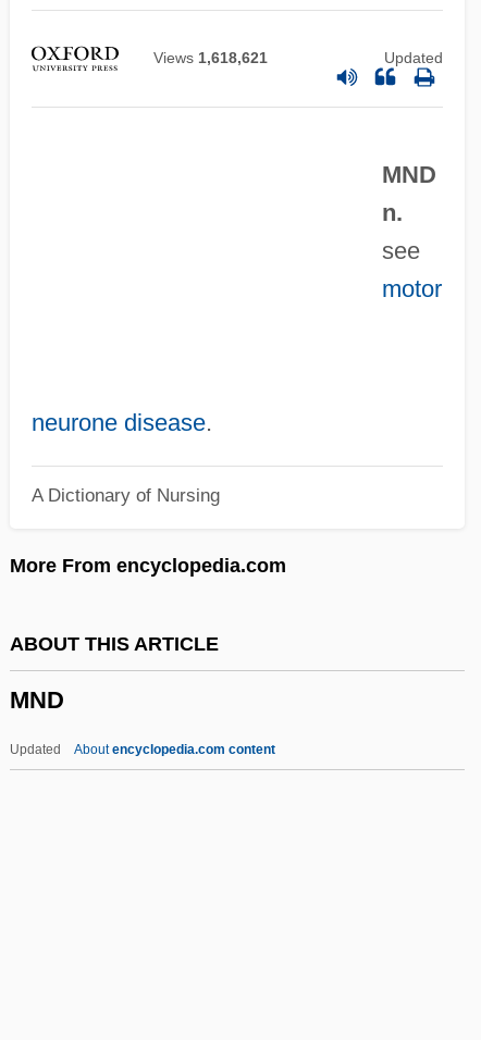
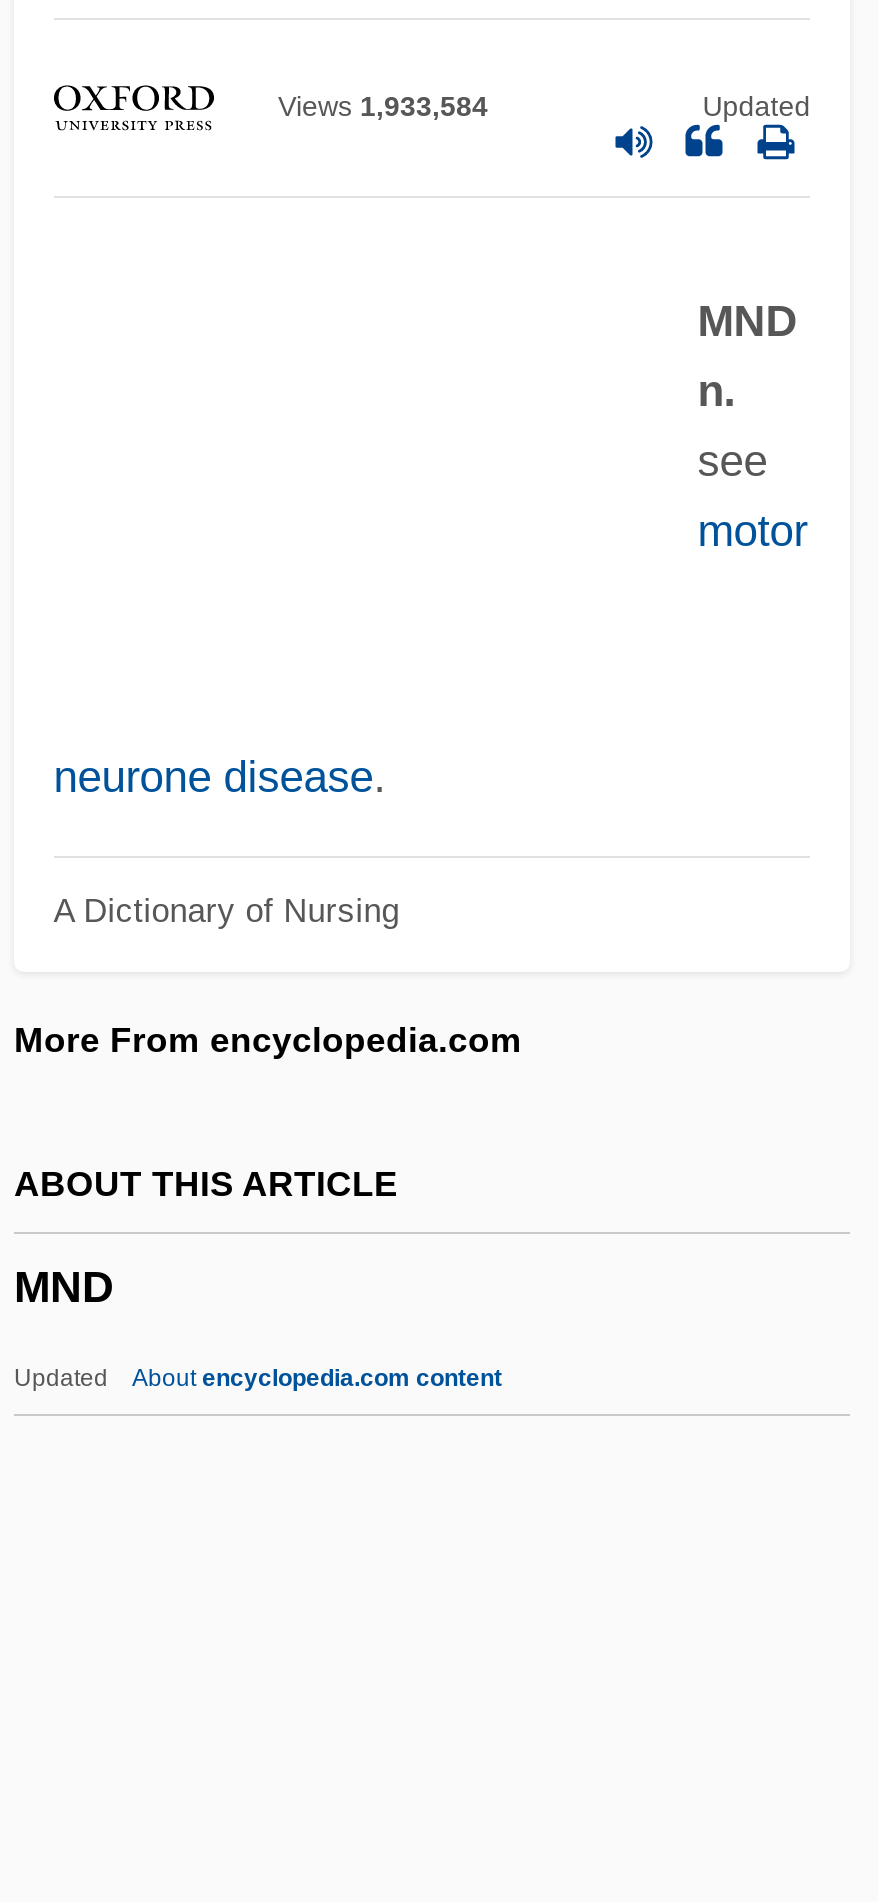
- Views 1,618,621
+ Views 1,933,584
